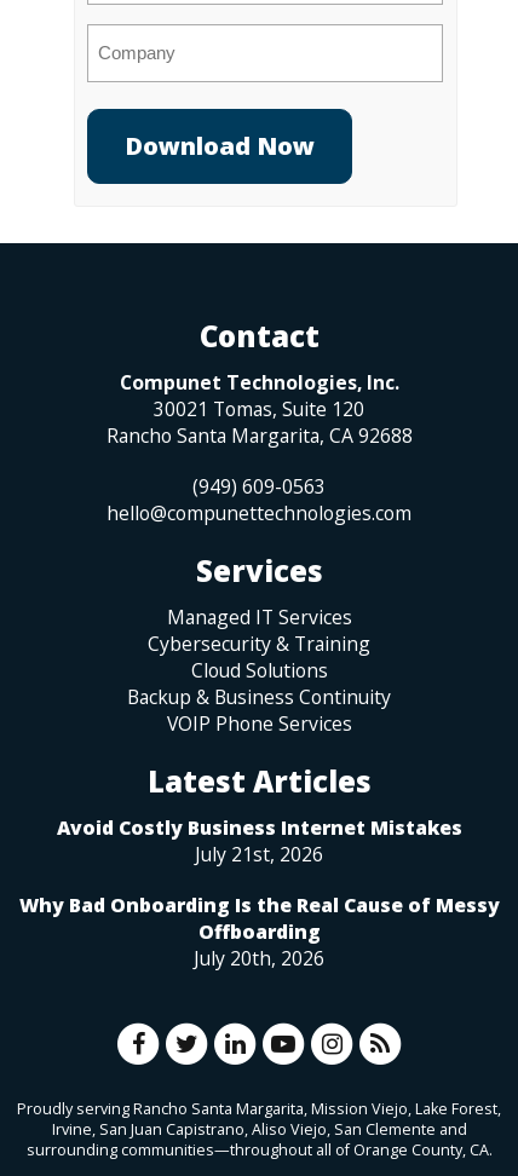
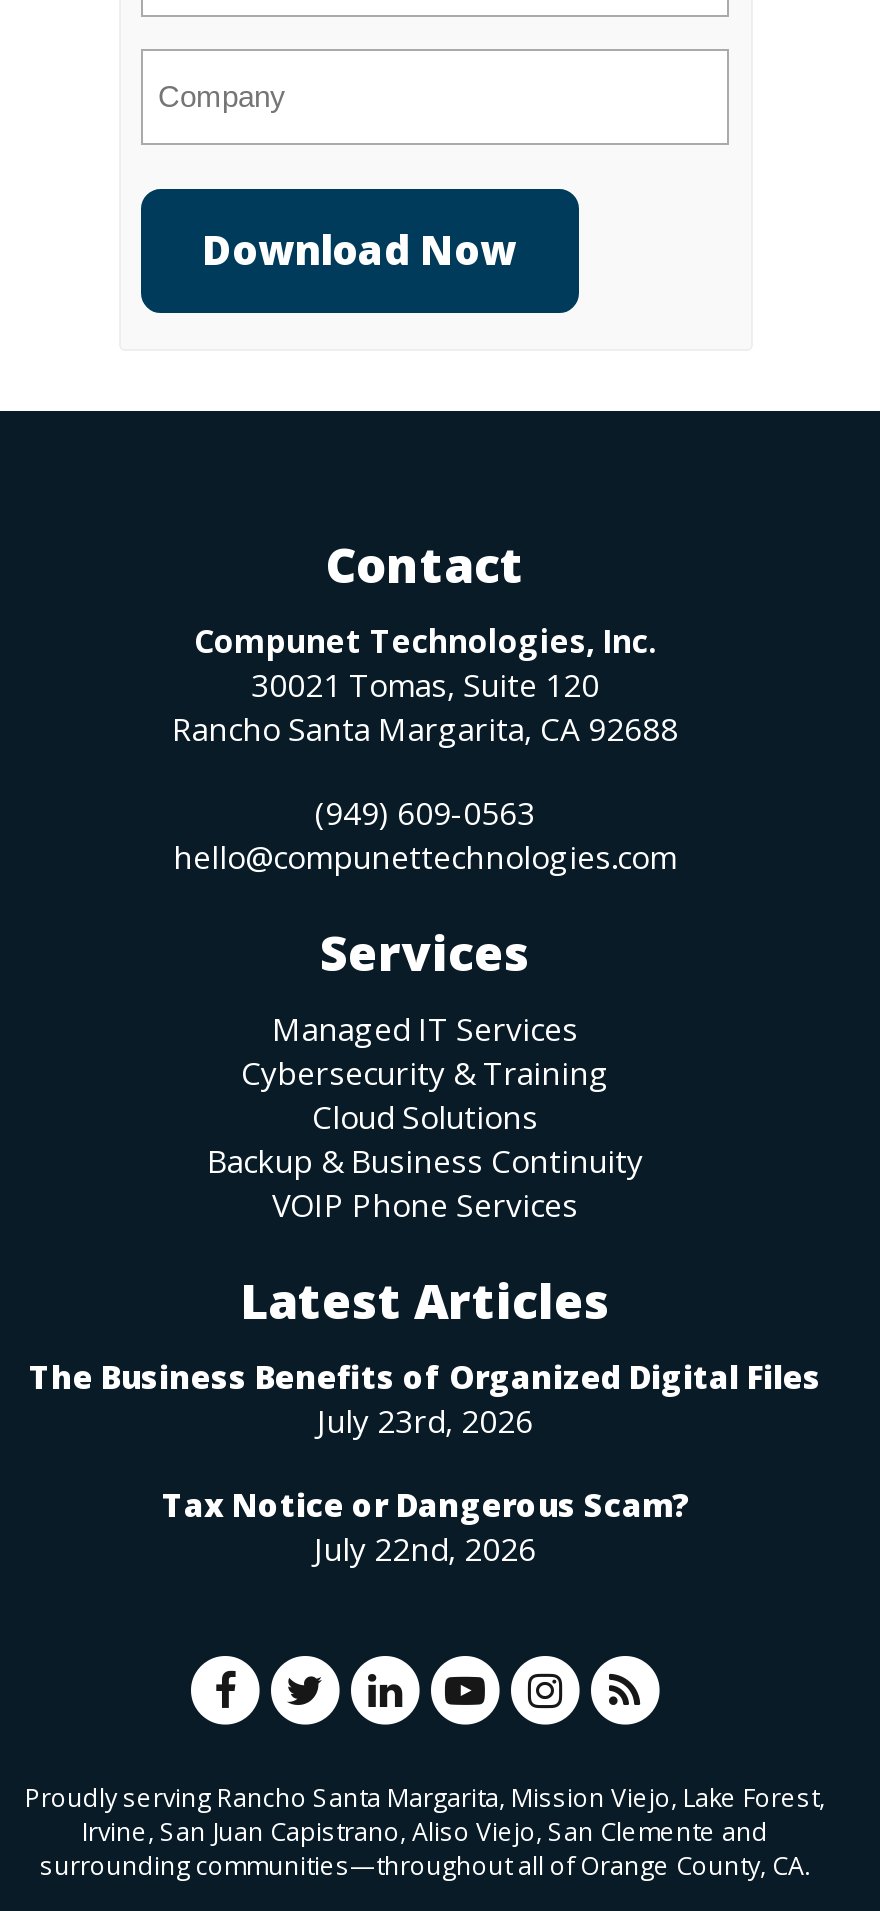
- Avoid Costly Business Internet Mistakes
- July 21st, 2026
+ The Business Benefits of Organized Digital Files
+ July 23rd, 2026

- Why Bad Onboarding Is the Real Cause of Messy
- Offboarding
- July 20th, 2026
+ Tax Notice or Dangerous Scam?
+ July 22nd, 2026
